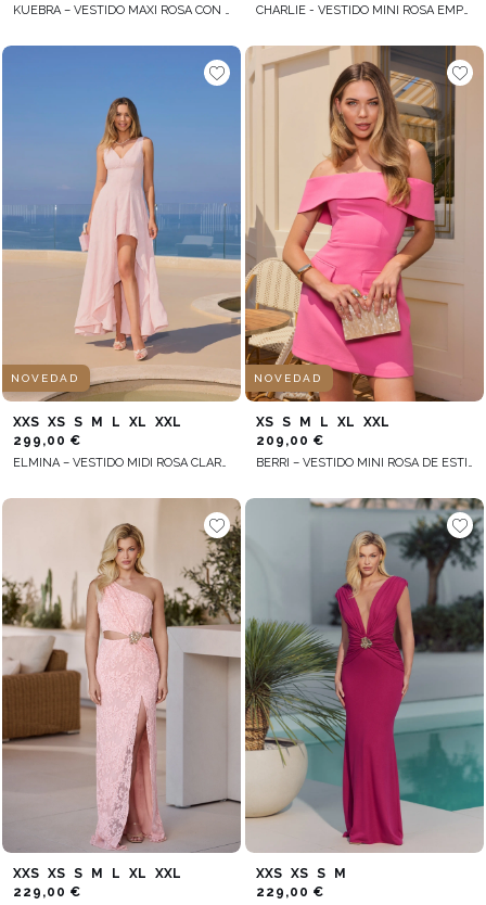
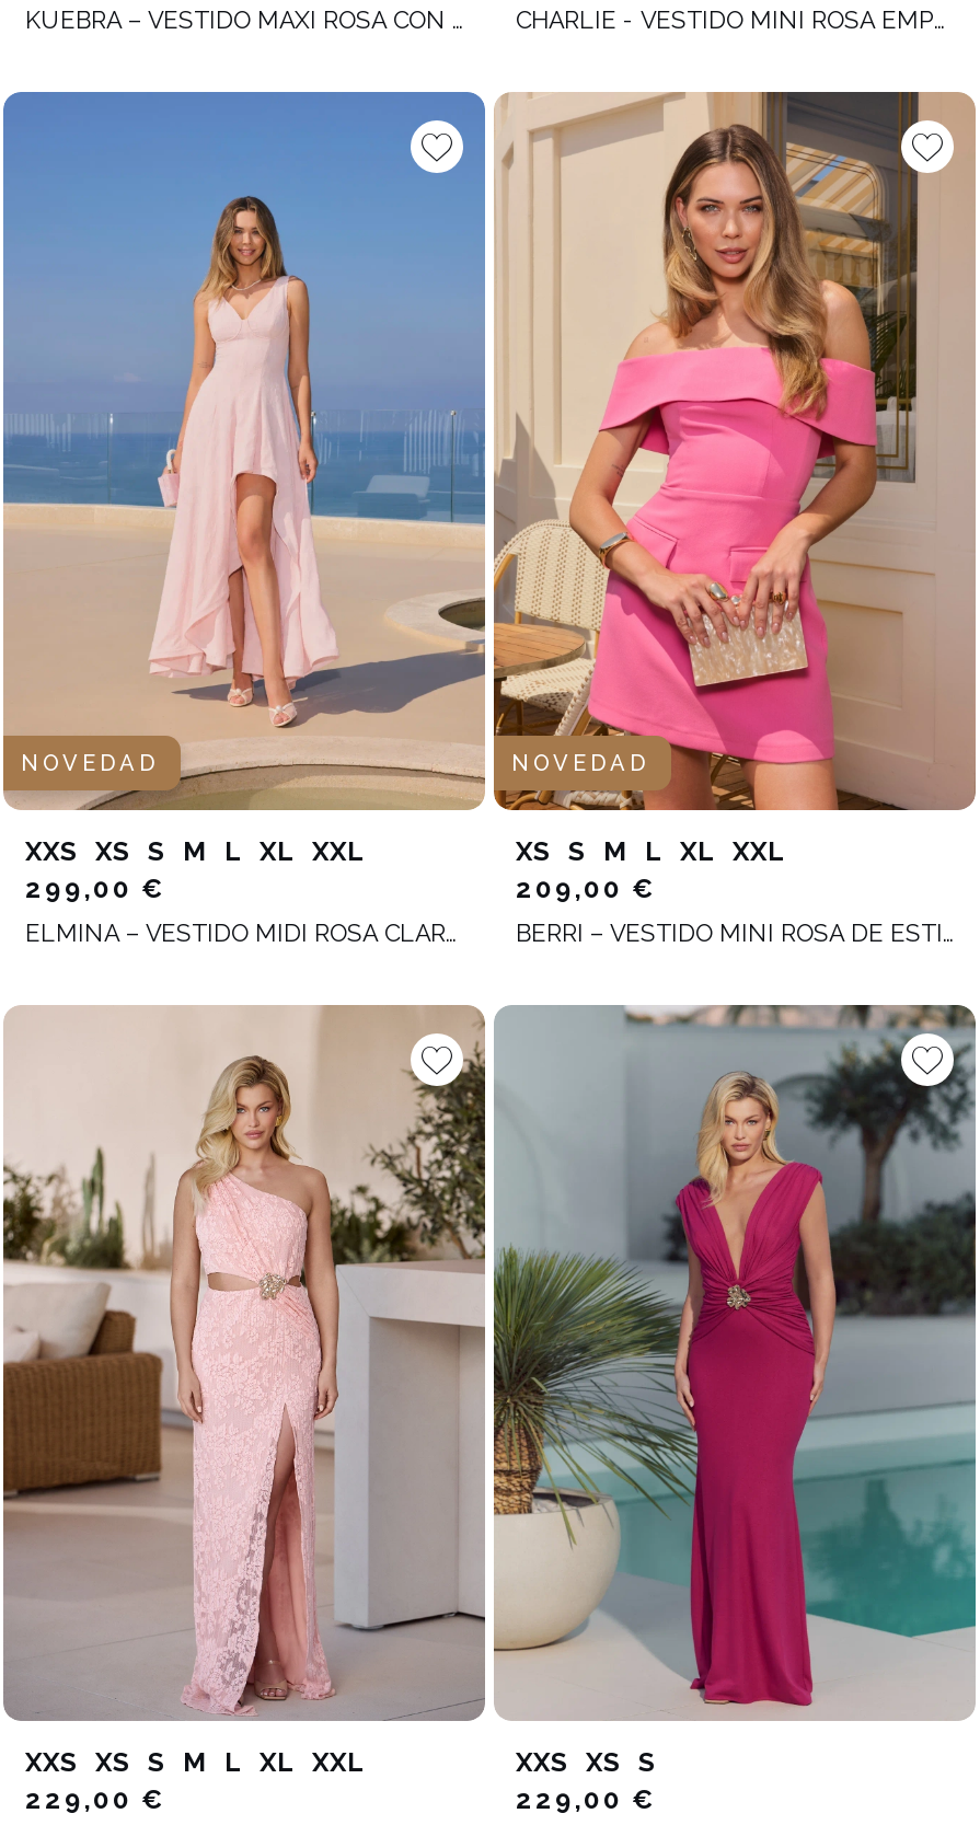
- XXS XS S M
+ XXS XS S
